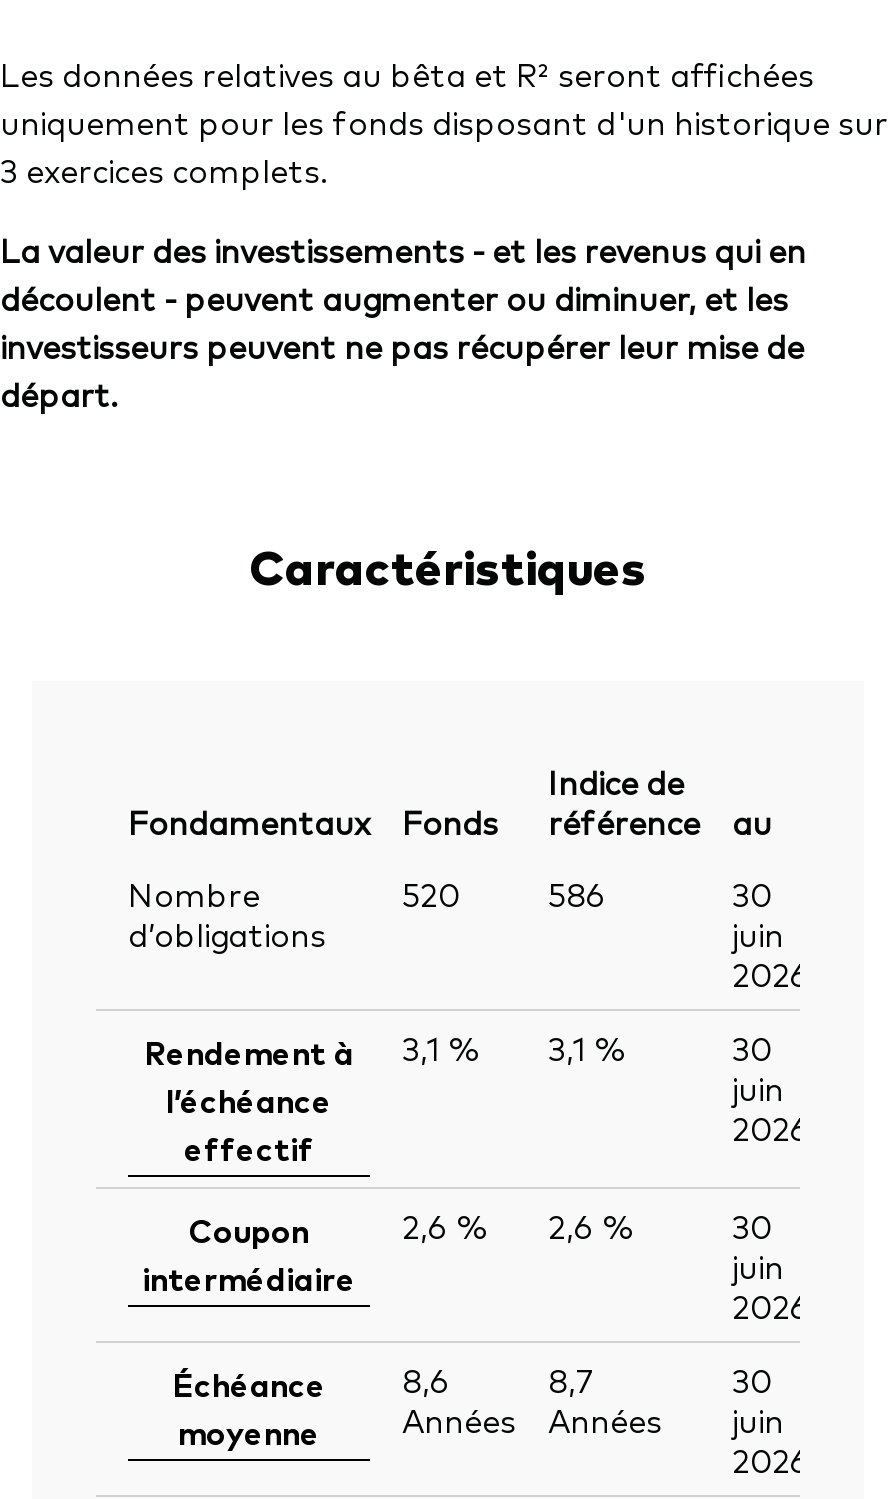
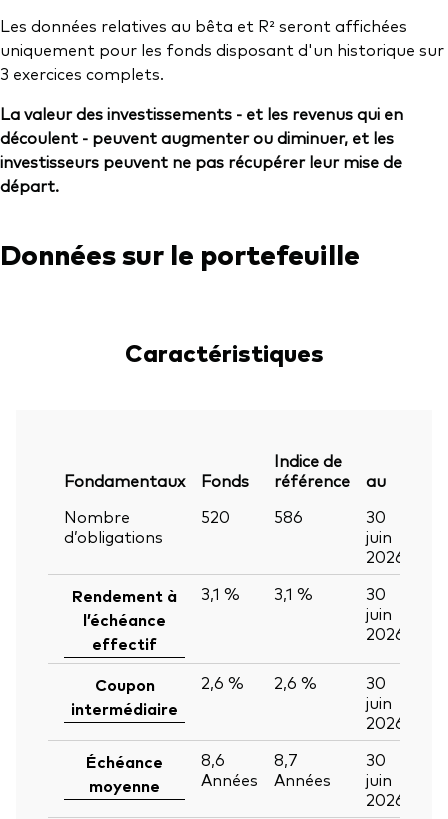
+ Données sur le portefeuille
